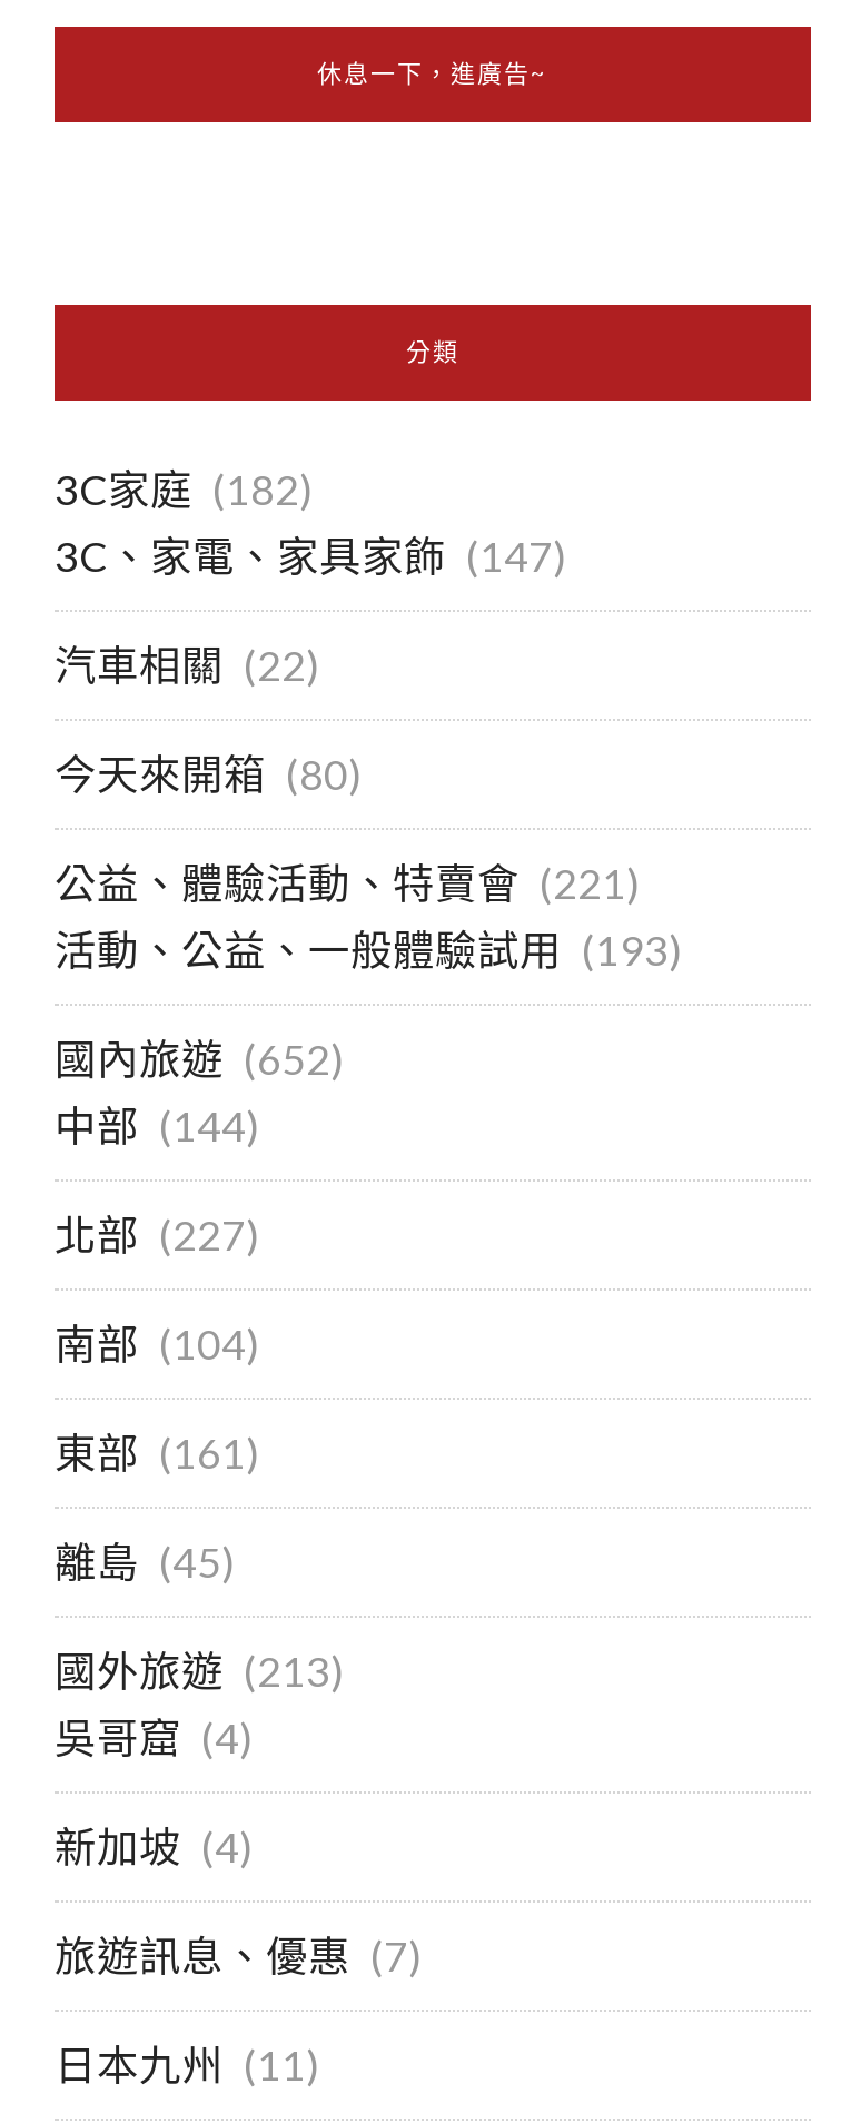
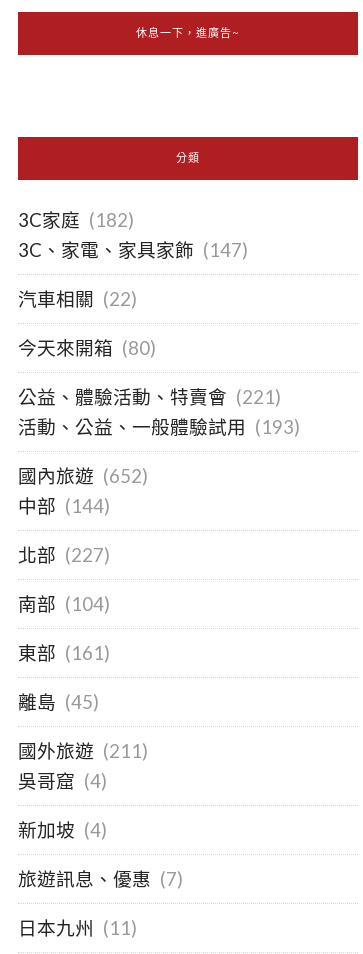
- 國外旅遊 (213)
+ 國外旅遊 (211)
